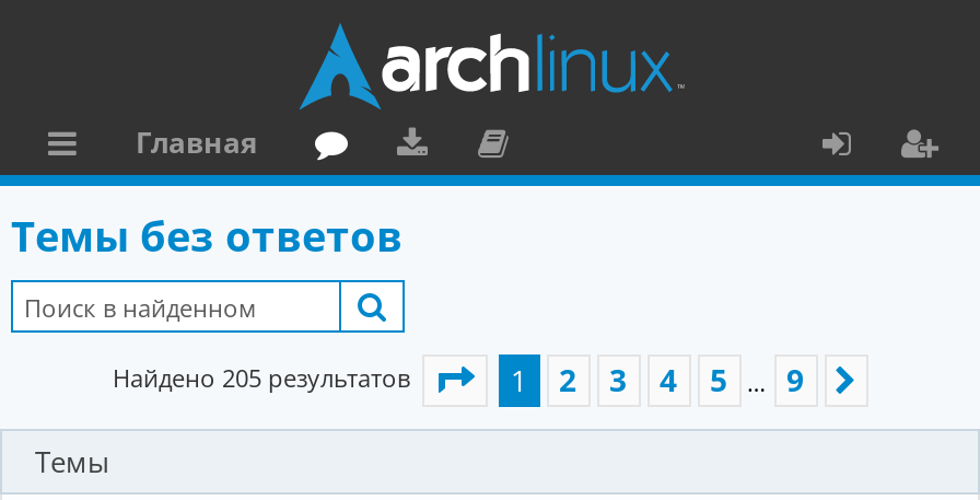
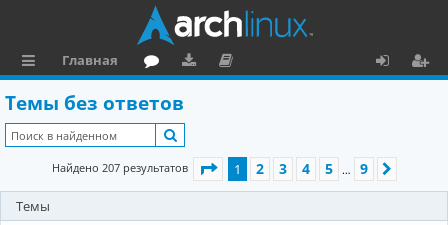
- Найдено 205 результатов
+ Найдено 207 результатов
